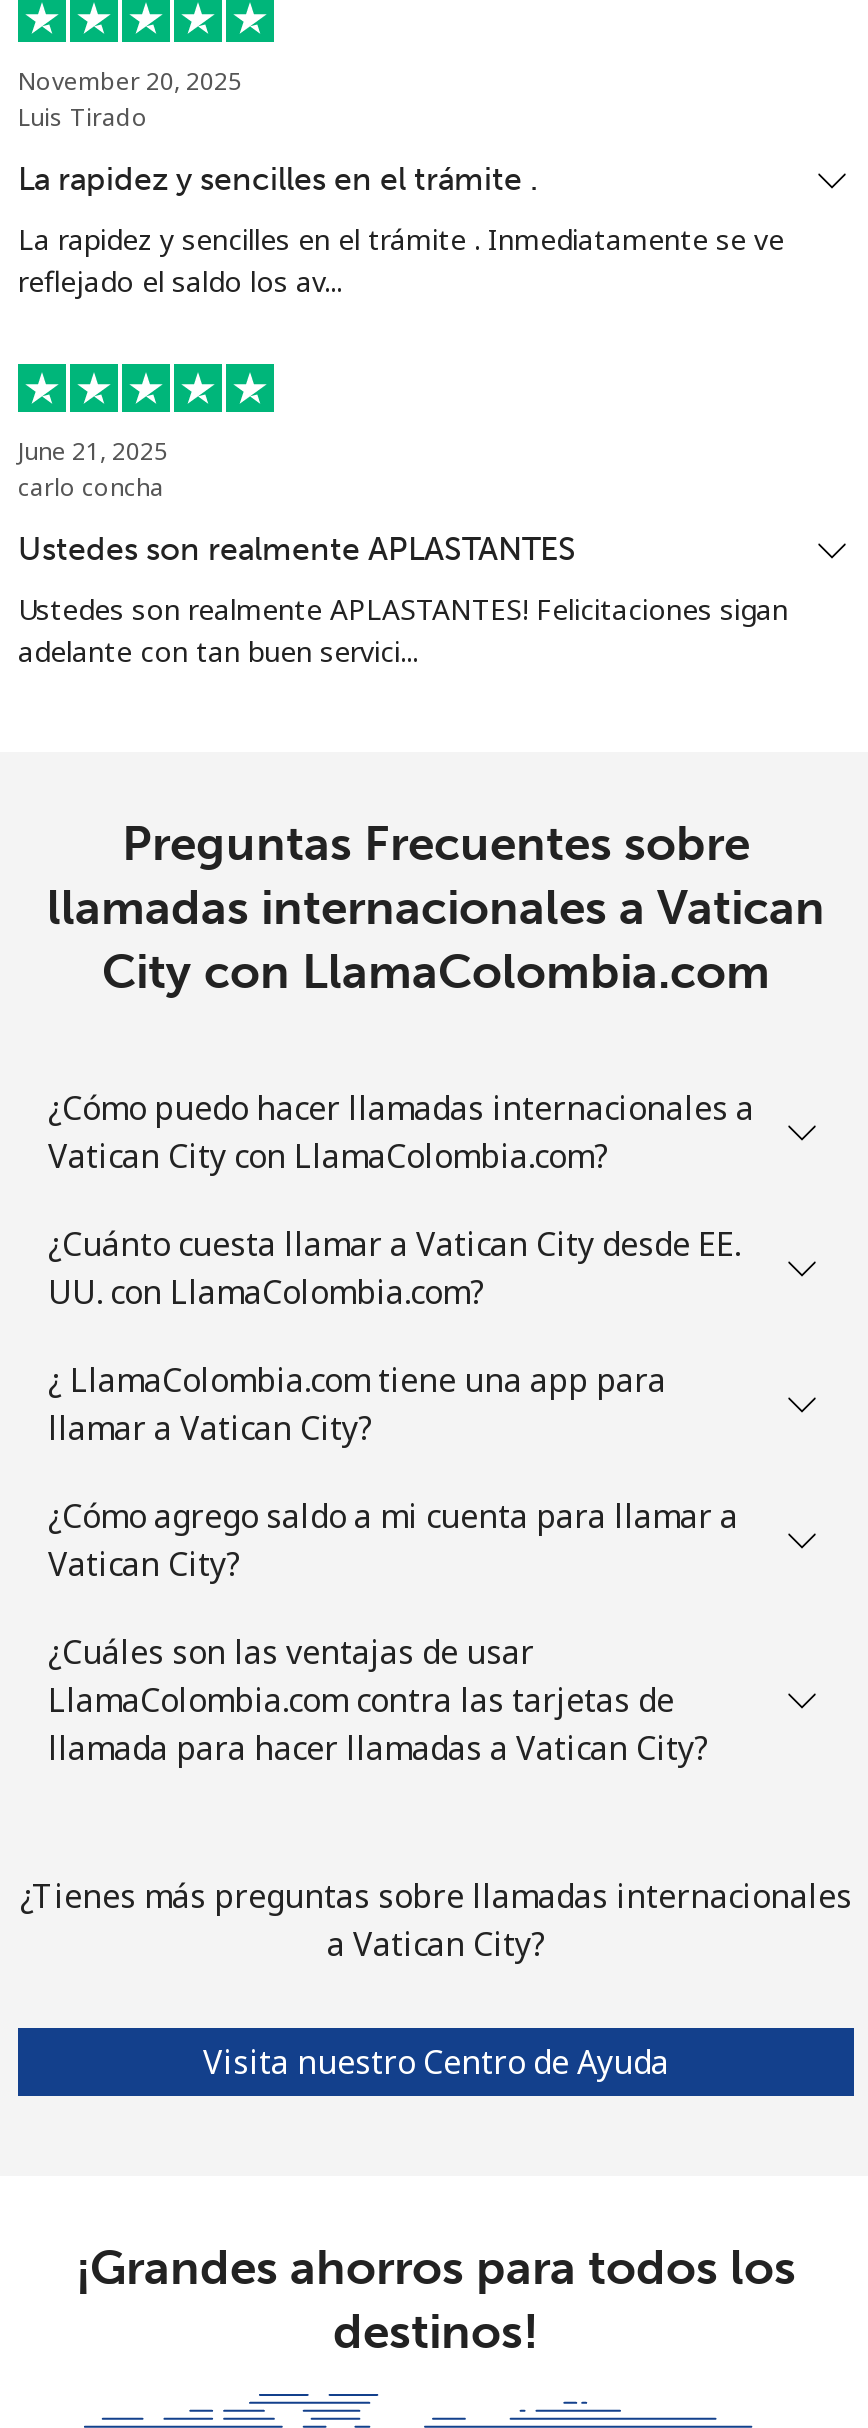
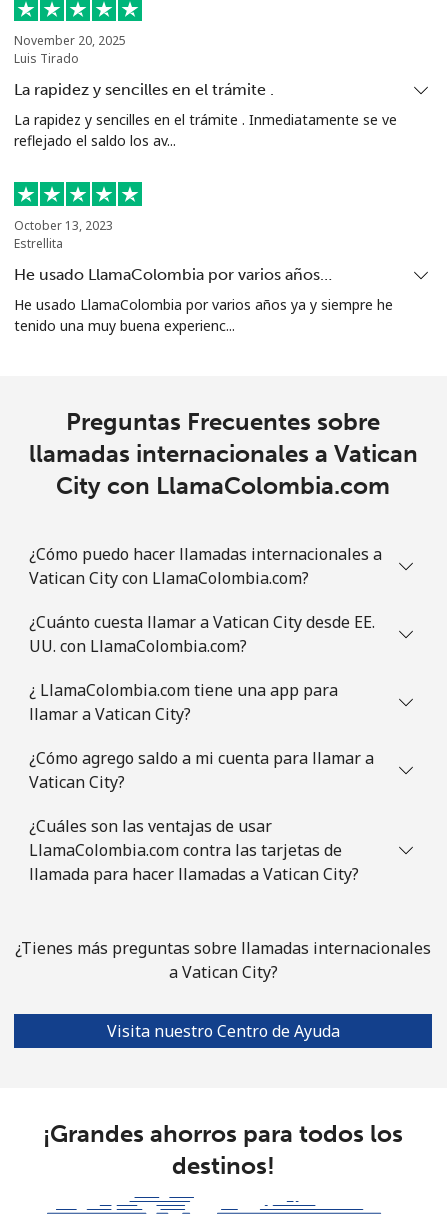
- June 21, 2025
- carlo concha
+ October 13, 2023
+ Estrellita

- Ustedes son realmente APLASTANTES
+ He usado LlamaColombia por varios años…

- Ustedes son realmente APLASTANTES! Felicitaciones sigan
- adelante con tan buen servici...
+ He usado LlamaColombia por varios años ya y siempre he
+ tenido una muy buena experienc...
